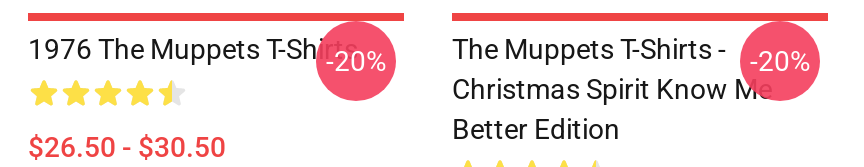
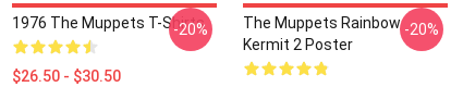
- The Muppets T-Shirts -
- Christmas Spirit Know Me
- Better Edition
+ The Muppets Rainbow
+ Kermit 2 Poster
